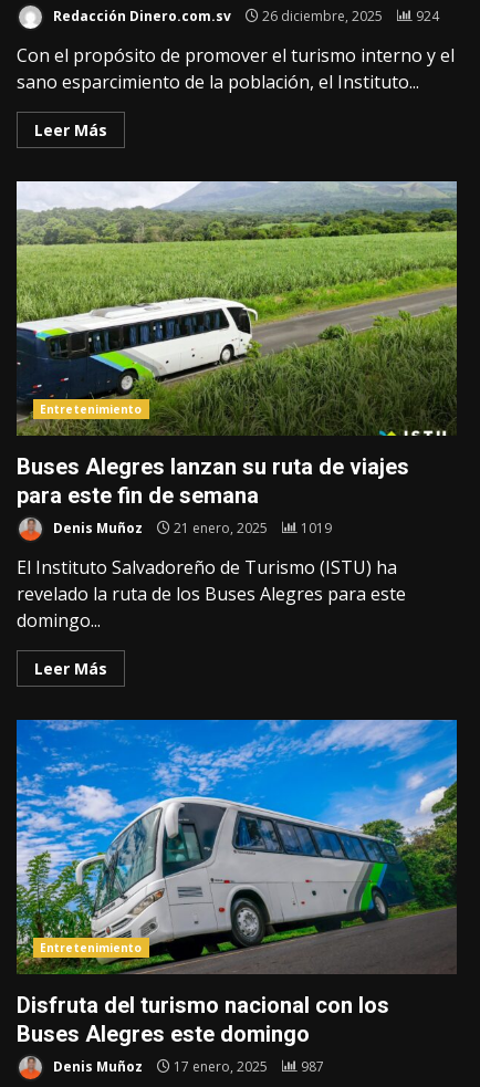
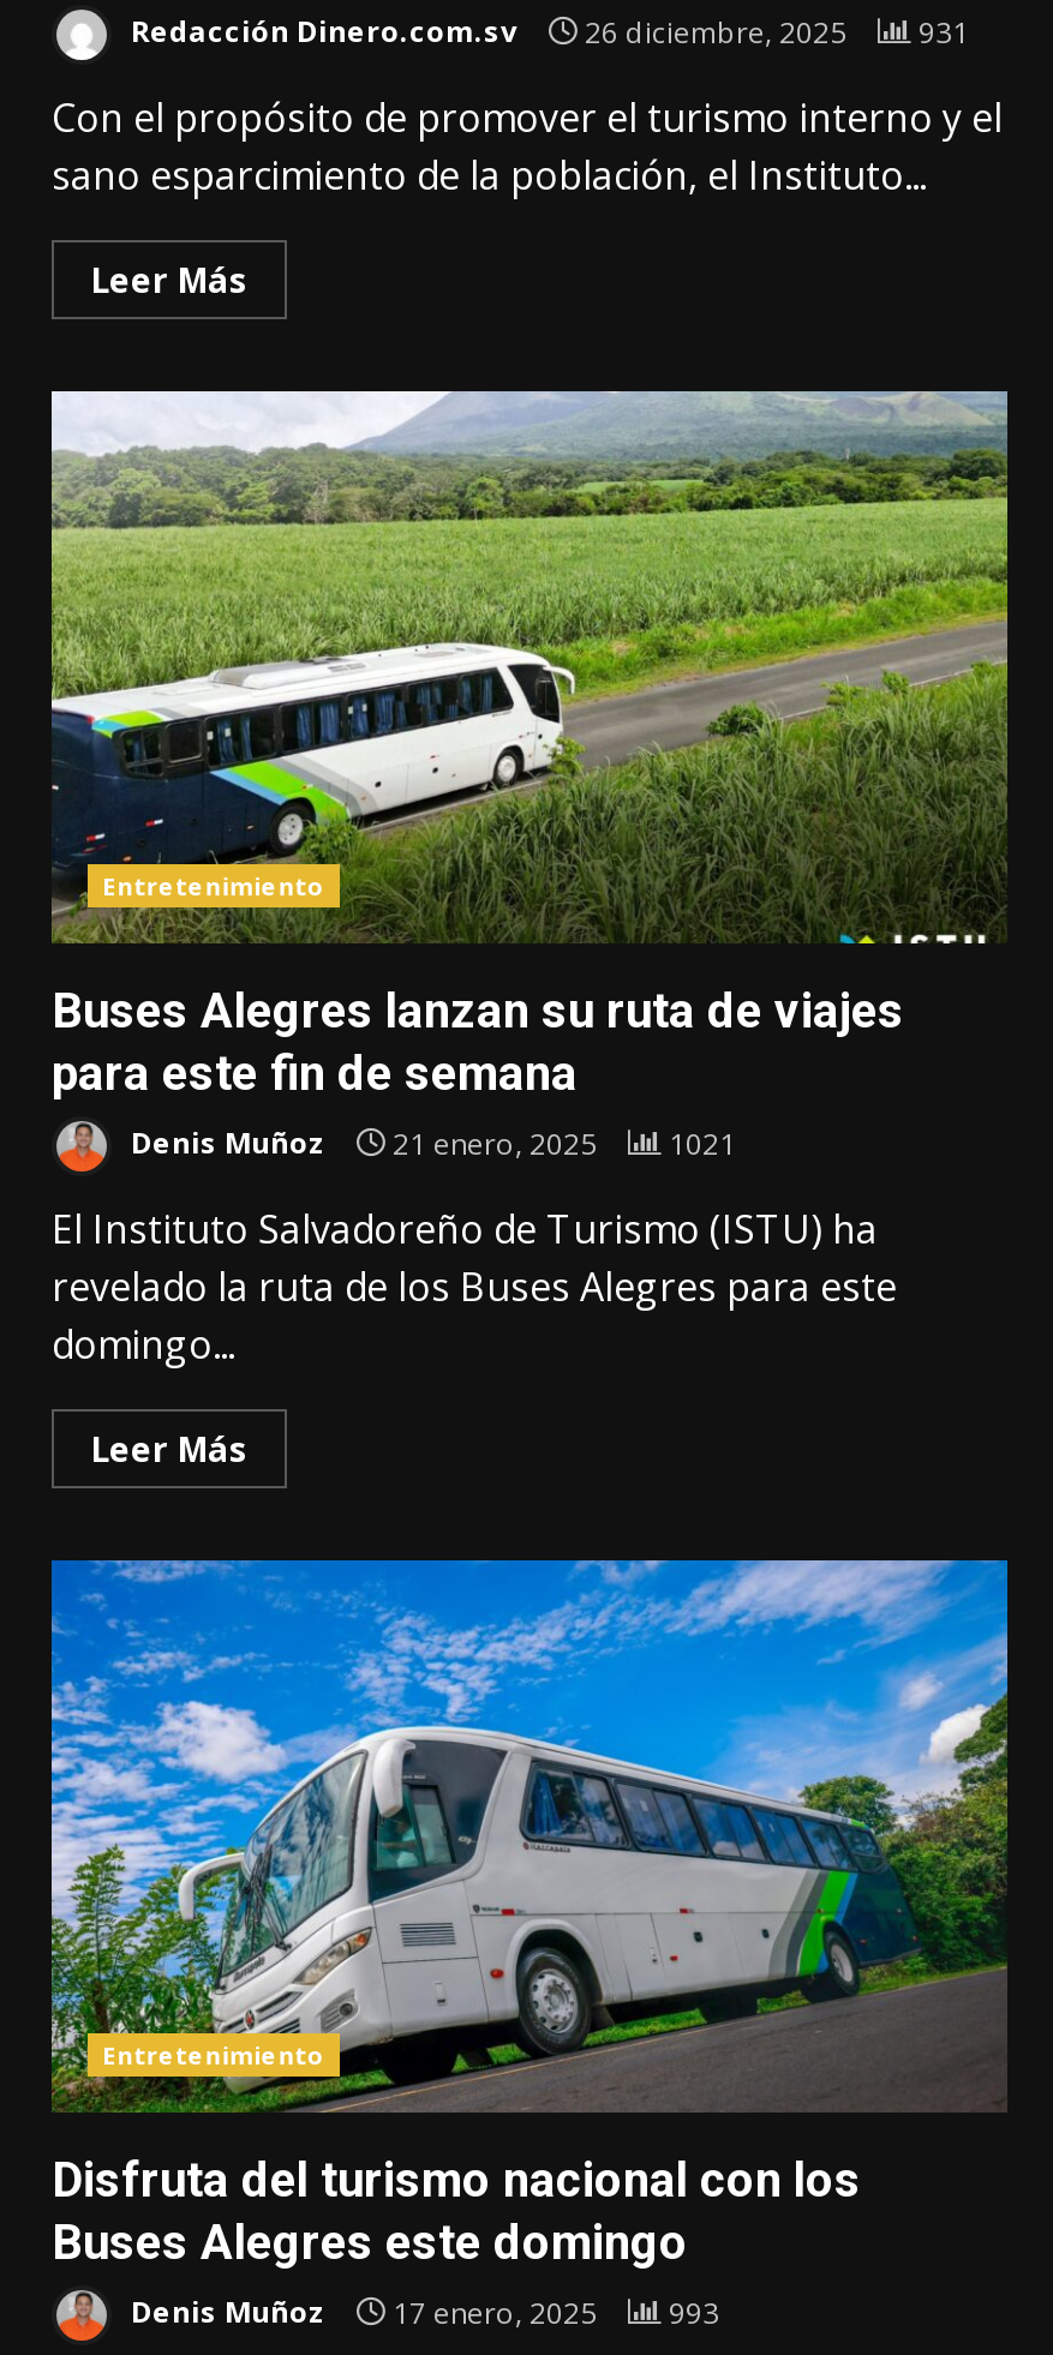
- Redacción Dinero.com.sv 26 diciembre, 2025 924
+ Redacción Dinero.com.sv 26 diciembre, 2025 931

- Denis Muñoz 21 enero, 2025 1019
+ Denis Muñoz 21 enero, 2025 1021

- Denis Muñoz 17 enero, 2025 987
+ Denis Muñoz 17 enero, 2025 993
